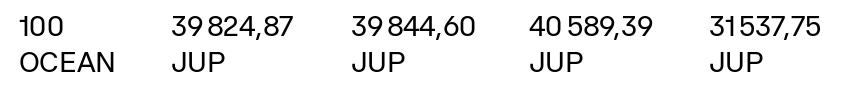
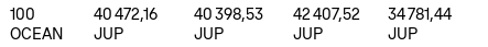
- 39 824,87
+ 40 472,16

- 39 844,60
+ 40 398,53

- 40 589,39
+ 42 407,52

- 31 537,75
+ 34 781,44
